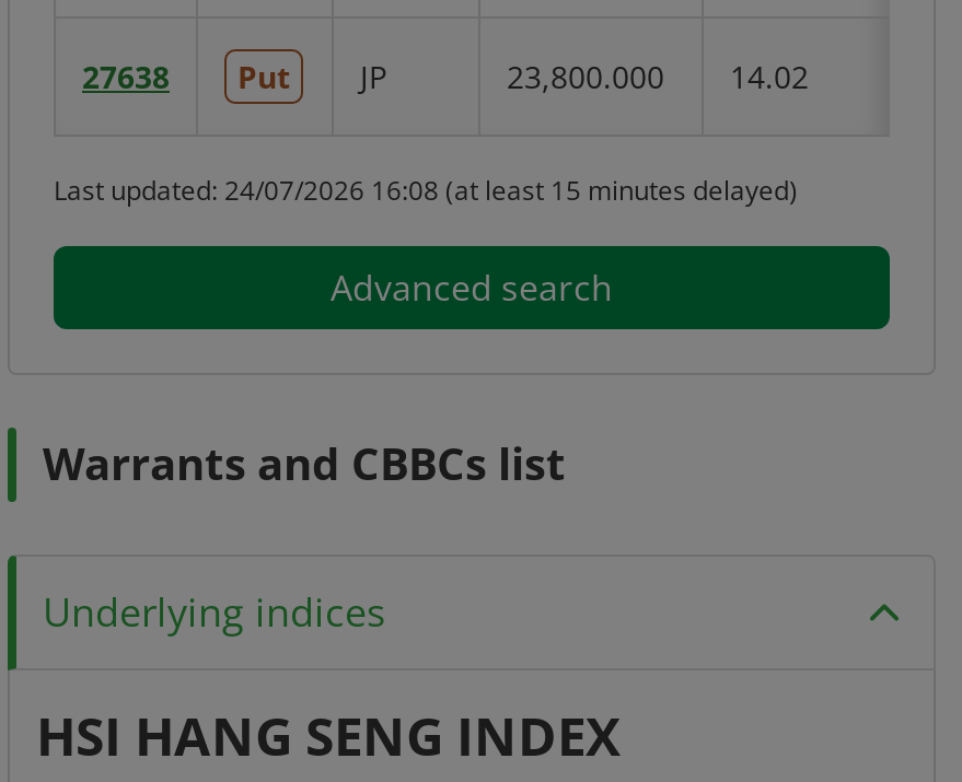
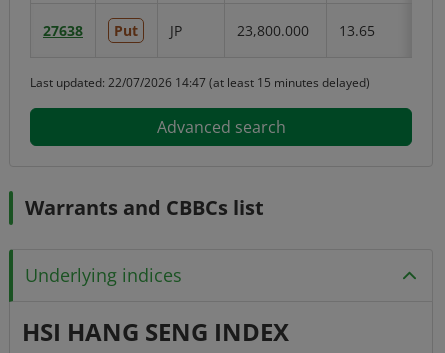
- 23,800.000 14.02
+ 23,800.000 13.65

- Last updated: 24/07/2026 16:08 (at least 15 minutes delayed)
+ Last updated: 22/07/2026 14:47 (at least 15 minutes delayed)
